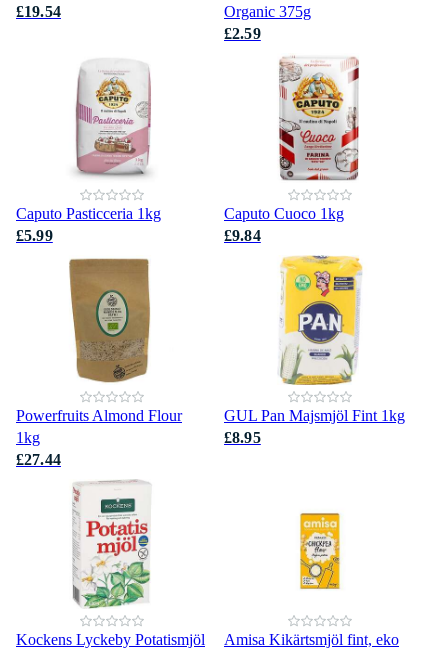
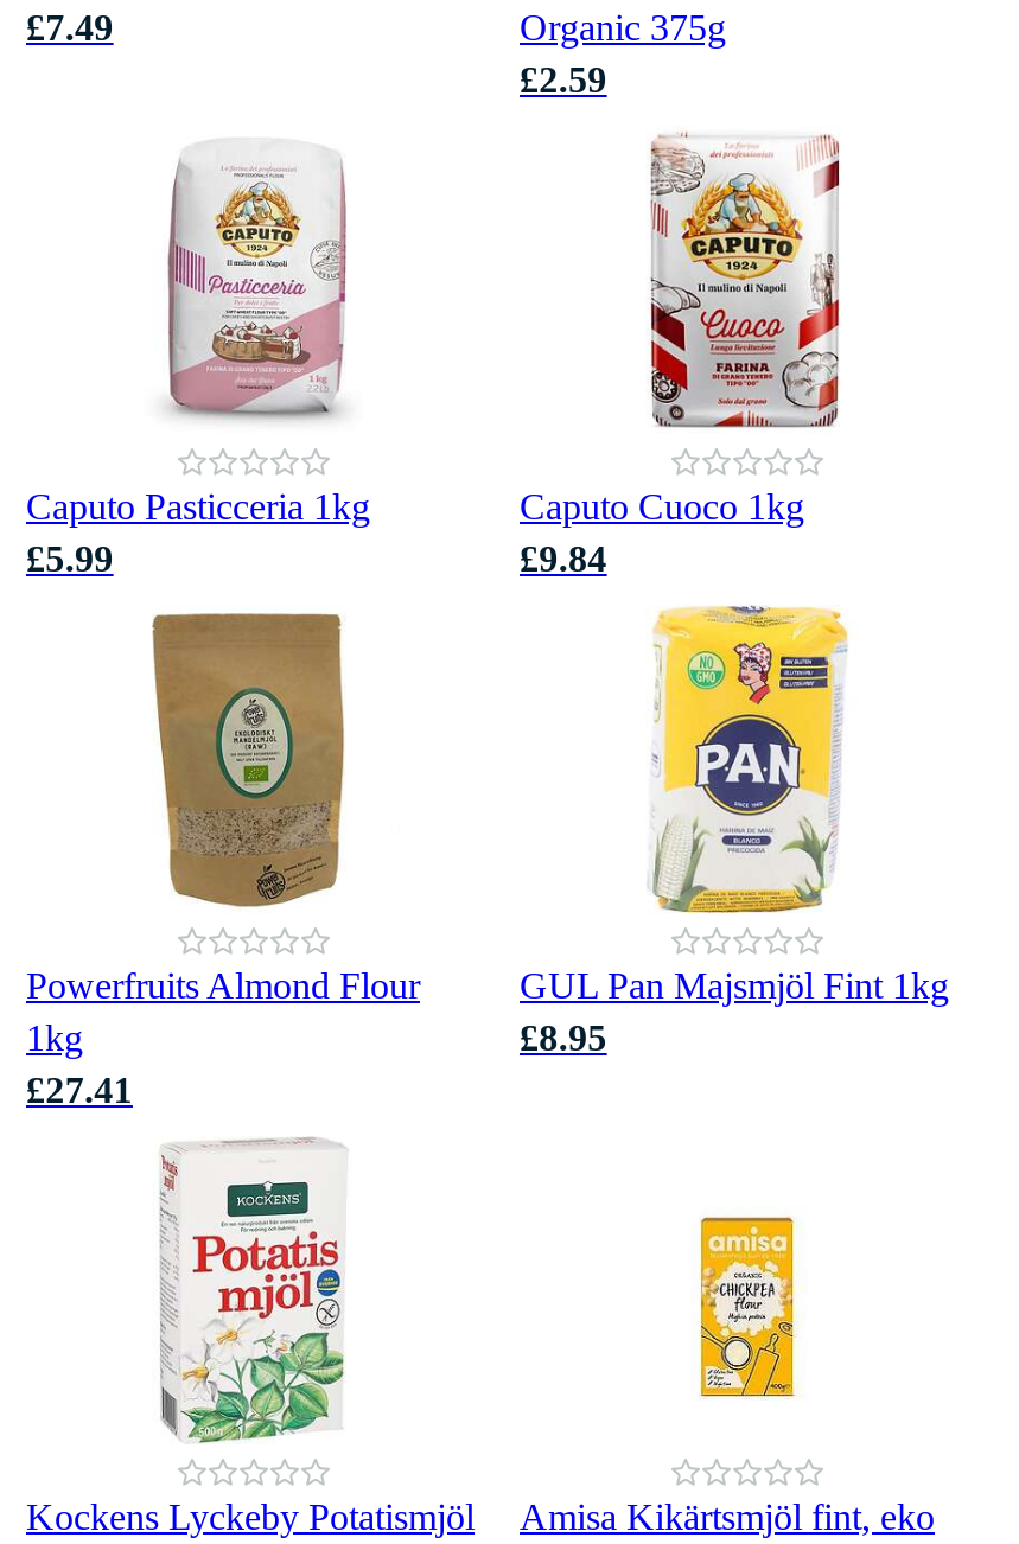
- £19.54
+ £7.49

- £27.44
+ £27.41
